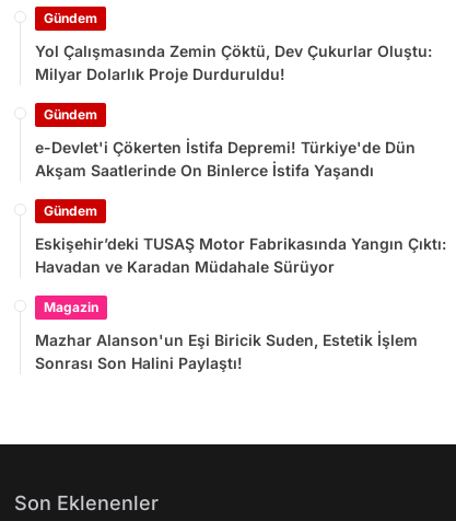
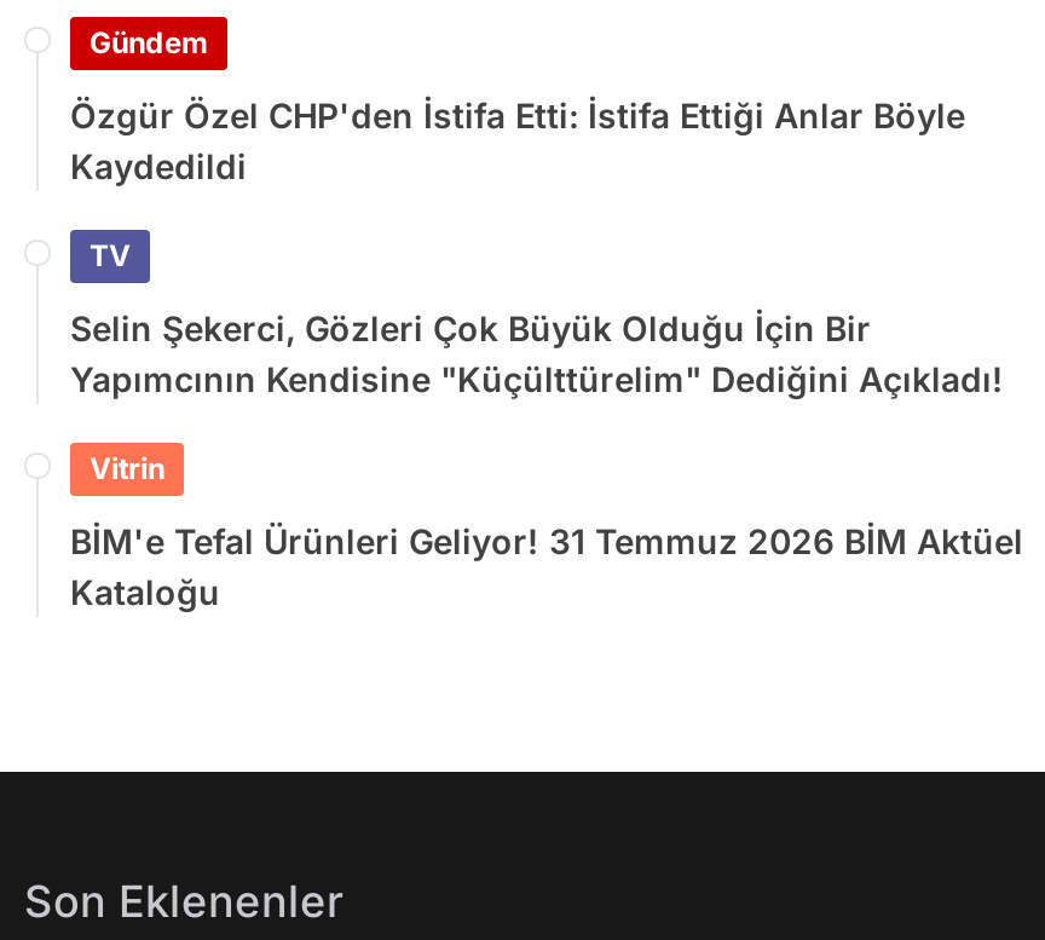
- Yol Çalışmasında Zemin Çöktü, Dev Çukurlar Oluştu:
- Milyar Dolarlık Proje Durduruldu!
- Gündem
- e-Devlet'i Çökerten İstifa Depremi! Türkiye'de Dün
- Akşam Saatlerinde On Binlerce İstifa Yaşandı
- Gündem
- Eskişehir’deki TUSAŞ Motor Fabrikasında Yangın Çıktı:
- Havadan ve Karadan Müdahale Sürüyor
- Magazin
- Mazhar Alanson'un Eşi Biricik Suden, Estetik İşlem
- Sonrası Son Halini Paylaştı!
+ Özgür Özel CHP'den İstifa Etti: İstifa Ettiği Anlar Böyle
+ Kaydedildi
+ TV
+ Selin Şekerci, Gözleri Çok Büyük Olduğu İçin Bir
+ Yapımcının Kendisine "Küçülttürelim" Dediğini Açıkladı!
+ Vitrin
+ BİM'e Tefal Ürünleri Geliyor! 31 Temmuz 2026 BİM Aktüel
+ Kataloğu
